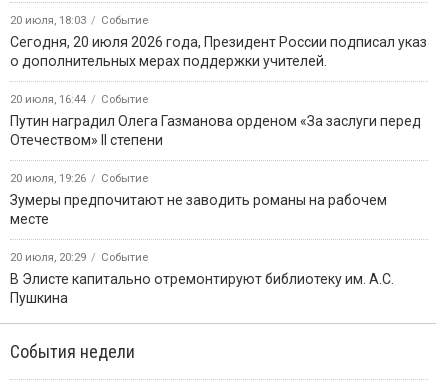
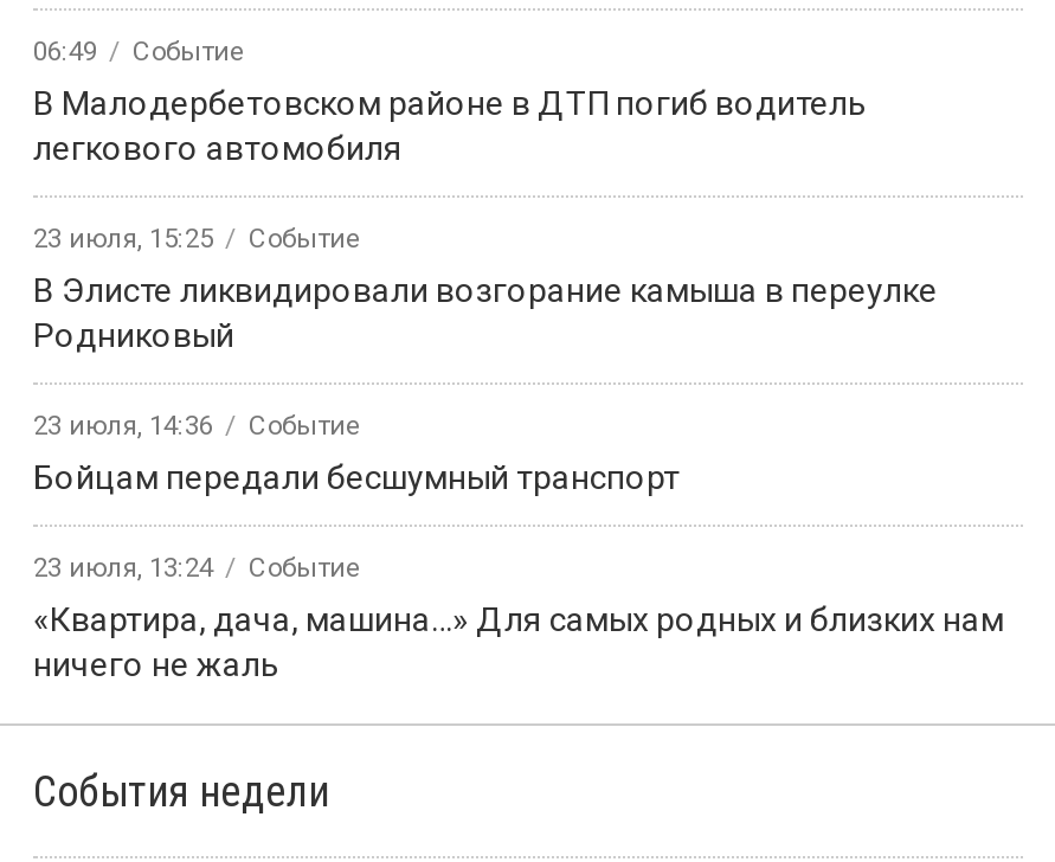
- 20 июля, 18:03 Событие
+ 06:49 Событие

- Сегодня, 20 июля 2026 года, Президент России подписал указ
- о дополнительных мерах поддержки учителей.
+ В Малодербетовском районе в ДТП погиб водитель
+ легкового автомобиля

- 20 июля, 16:44 Событие
+ 23 июля, 15:25 Событие

- Путин наградил Олега Газманова орденом «За заслуги перед
- Отечеством» II степени
+ В Элисте ликвидировали возгорание камыша в переулке
+ Родниковый

- 20 июля, 19:26 Событие
+ 23 июля, 14:36 Событие

- Зумеры предпочитают не заводить романы на рабочем
- месте
+ Бойцам передали бесшумный транспорт

- 20 июля, 20:29 Событие
+ 23 июля, 13:24 Событие

- В Элисте капитально отремонтируют библиотеку им. А.С.
- Пушкина
+ «Квартира, дача, машина…» Для самых родных и близких нам
+ ничего не жаль
